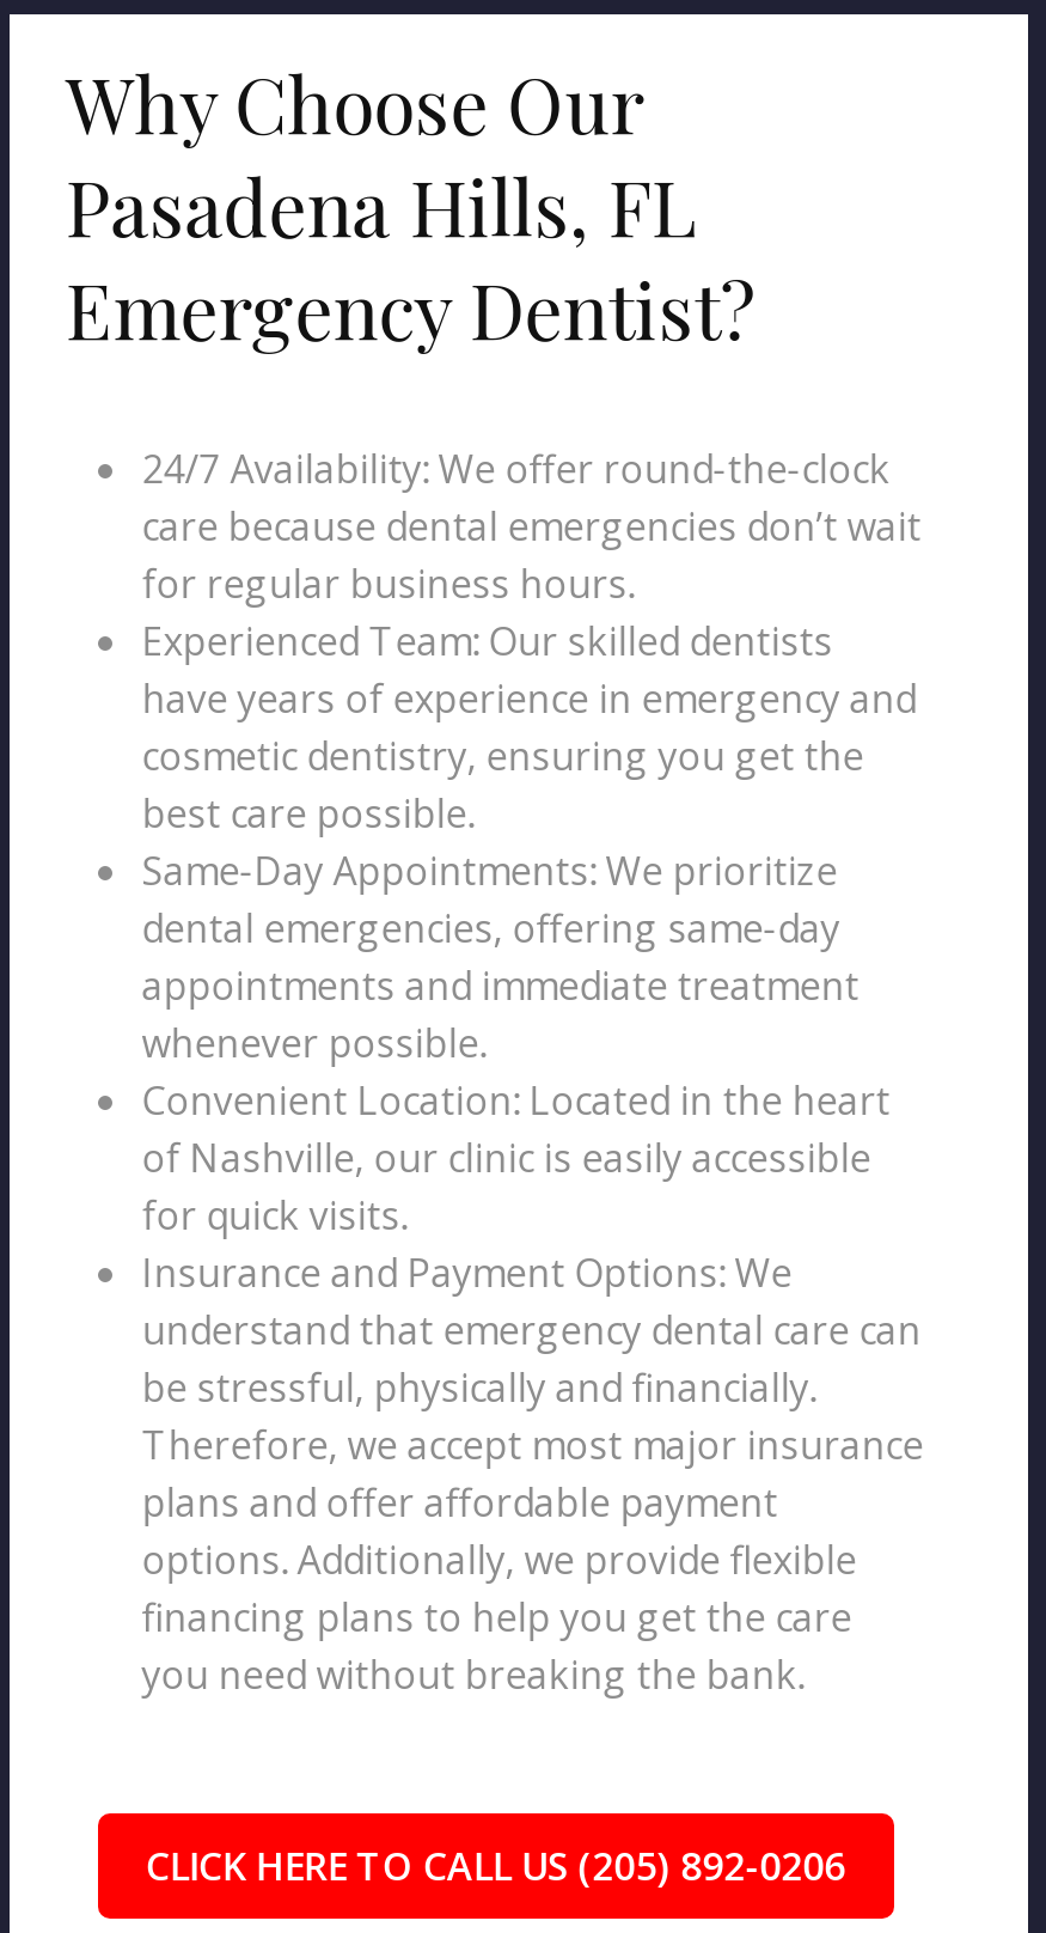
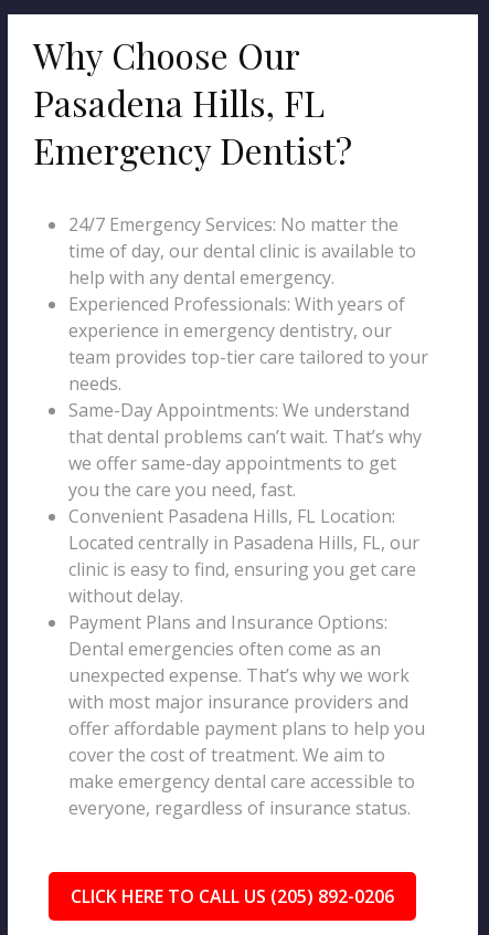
- 24/7 Availability: We offer round-the-clock
- care because dental emergencies don’t wait
- for regular business hours.
- Experienced Team: Our skilled dentists
- have years of experience in emergency and
- cosmetic dentistry, ensuring you get the
- best care possible.
- Same-Day Appointments: We prioritize
- dental emergencies, offering same-day
- appointments and immediate treatment
- whenever possible.
- Convenient Location: Located in the heart
- of Nashville, our clinic is easily accessible
- for quick visits.
- Insurance and Payment Options: We
- understand that emergency dental care can
- be stressful, physically and financially.
- Therefore, we accept most major insurance
- plans and offer affordable payment
- options. Additionally, we provide flexible
- financing plans to help you get the care
- you need without breaking the bank.
+ 24/7 Emergency Services: No matter the
+ time of day, our dental clinic is available to
+ help with any dental emergency.
+ Experienced Professionals: With years of
+ experience in emergency dentistry, our
+ team provides top-tier care tailored to your
+ needs.
+ Same-Day Appointments: We understand
+ that dental problems can’t wait. That’s why
+ we offer same-day appointments to get
+ you the care you need, fast.
+ Convenient Pasadena Hills, FL Location:
+ Located centrally in Pasadena Hills, FL, our
+ clinic is easy to find, ensuring you get care
+ without delay.
+ Payment Plans and Insurance Options:
+ Dental emergencies often come as an
+ unexpected expense. That’s why we work
+ with most major insurance providers and
+ offer affordable payment plans to help you
+ cover the cost of treatment. We aim to
+ make emergency dental care accessible to
+ everyone, regardless of insurance status.
